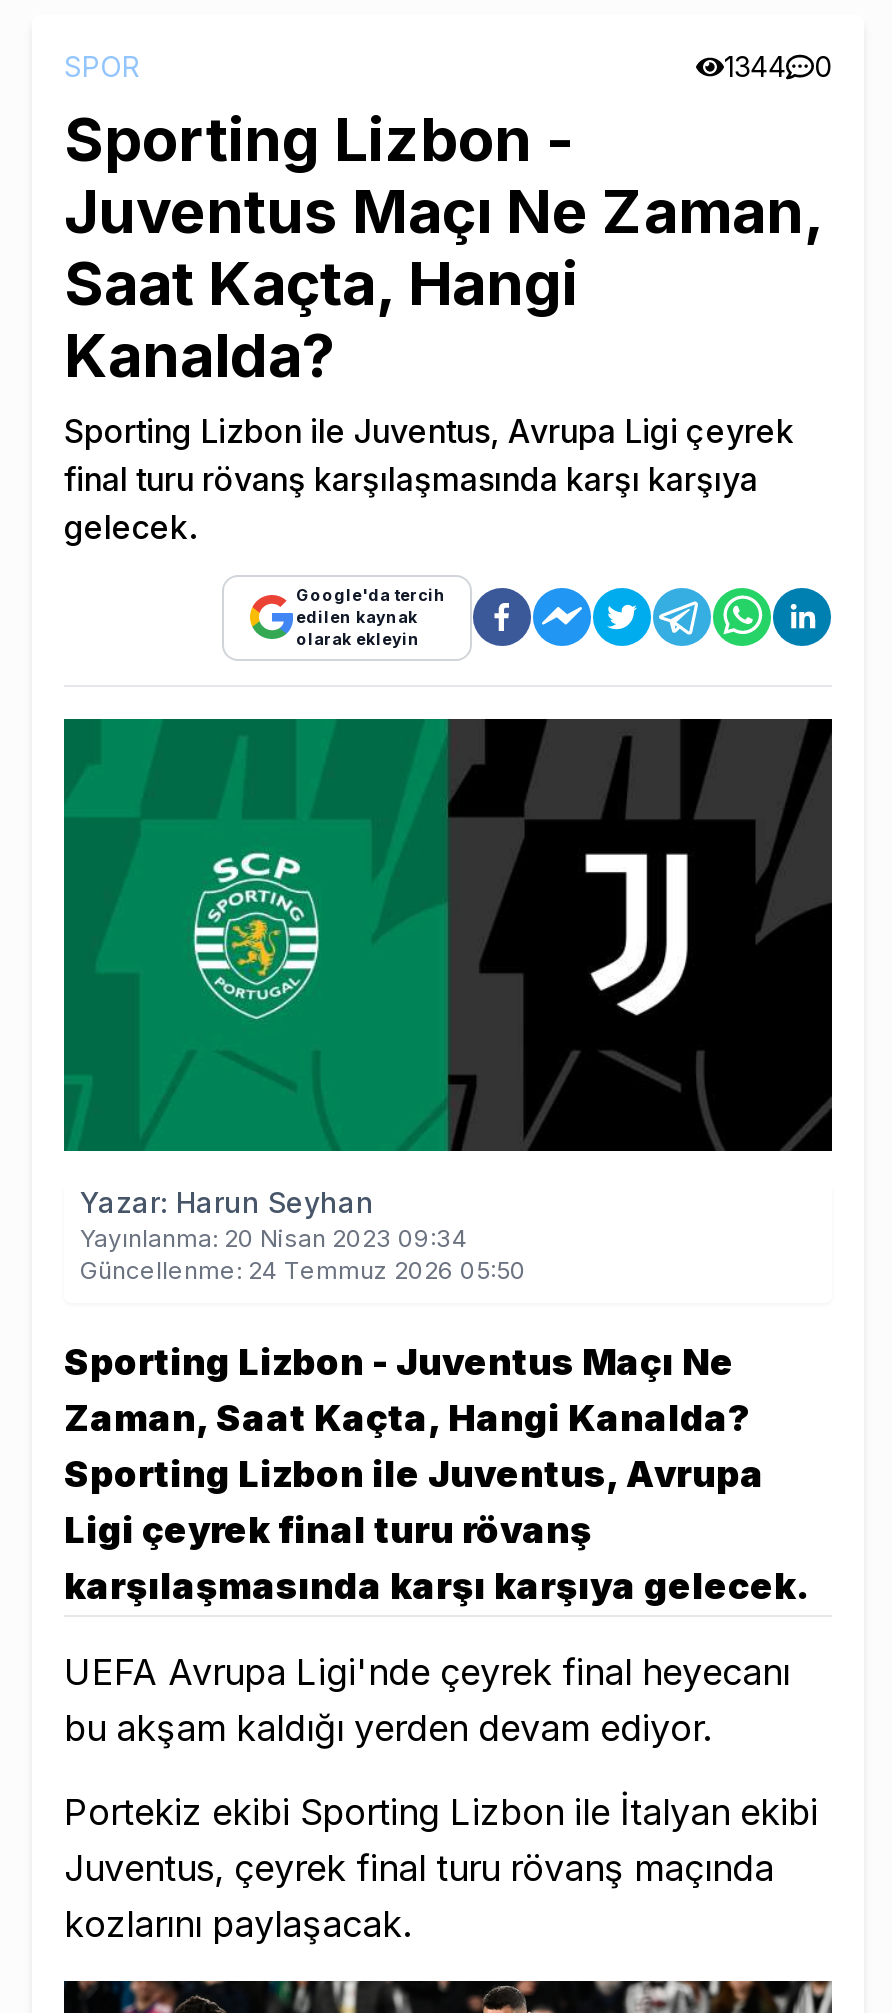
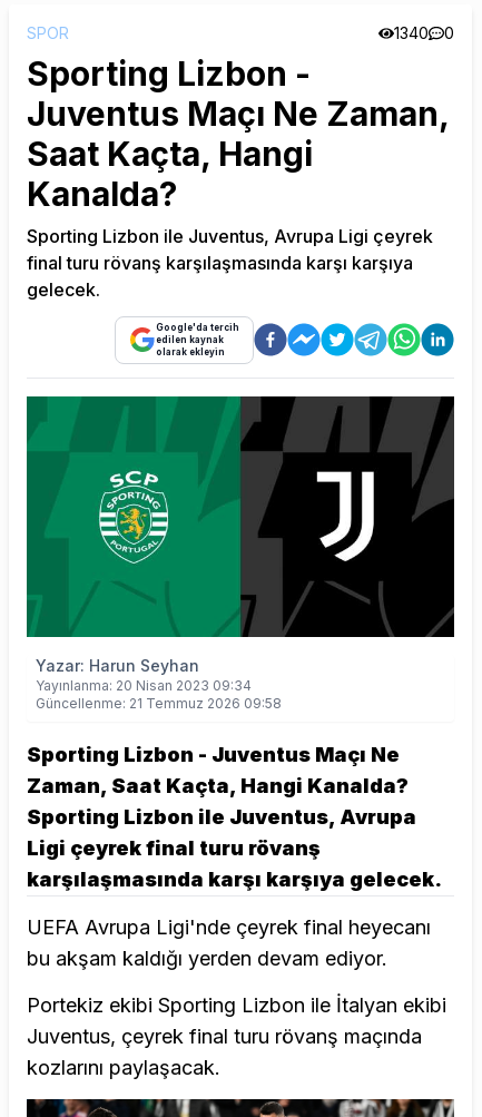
- 1344 0
+ 1340 0

- Güncellenme: 24 Temmuz 2026 05:50
+ Güncellenme: 21 Temmuz 2026 09:58
